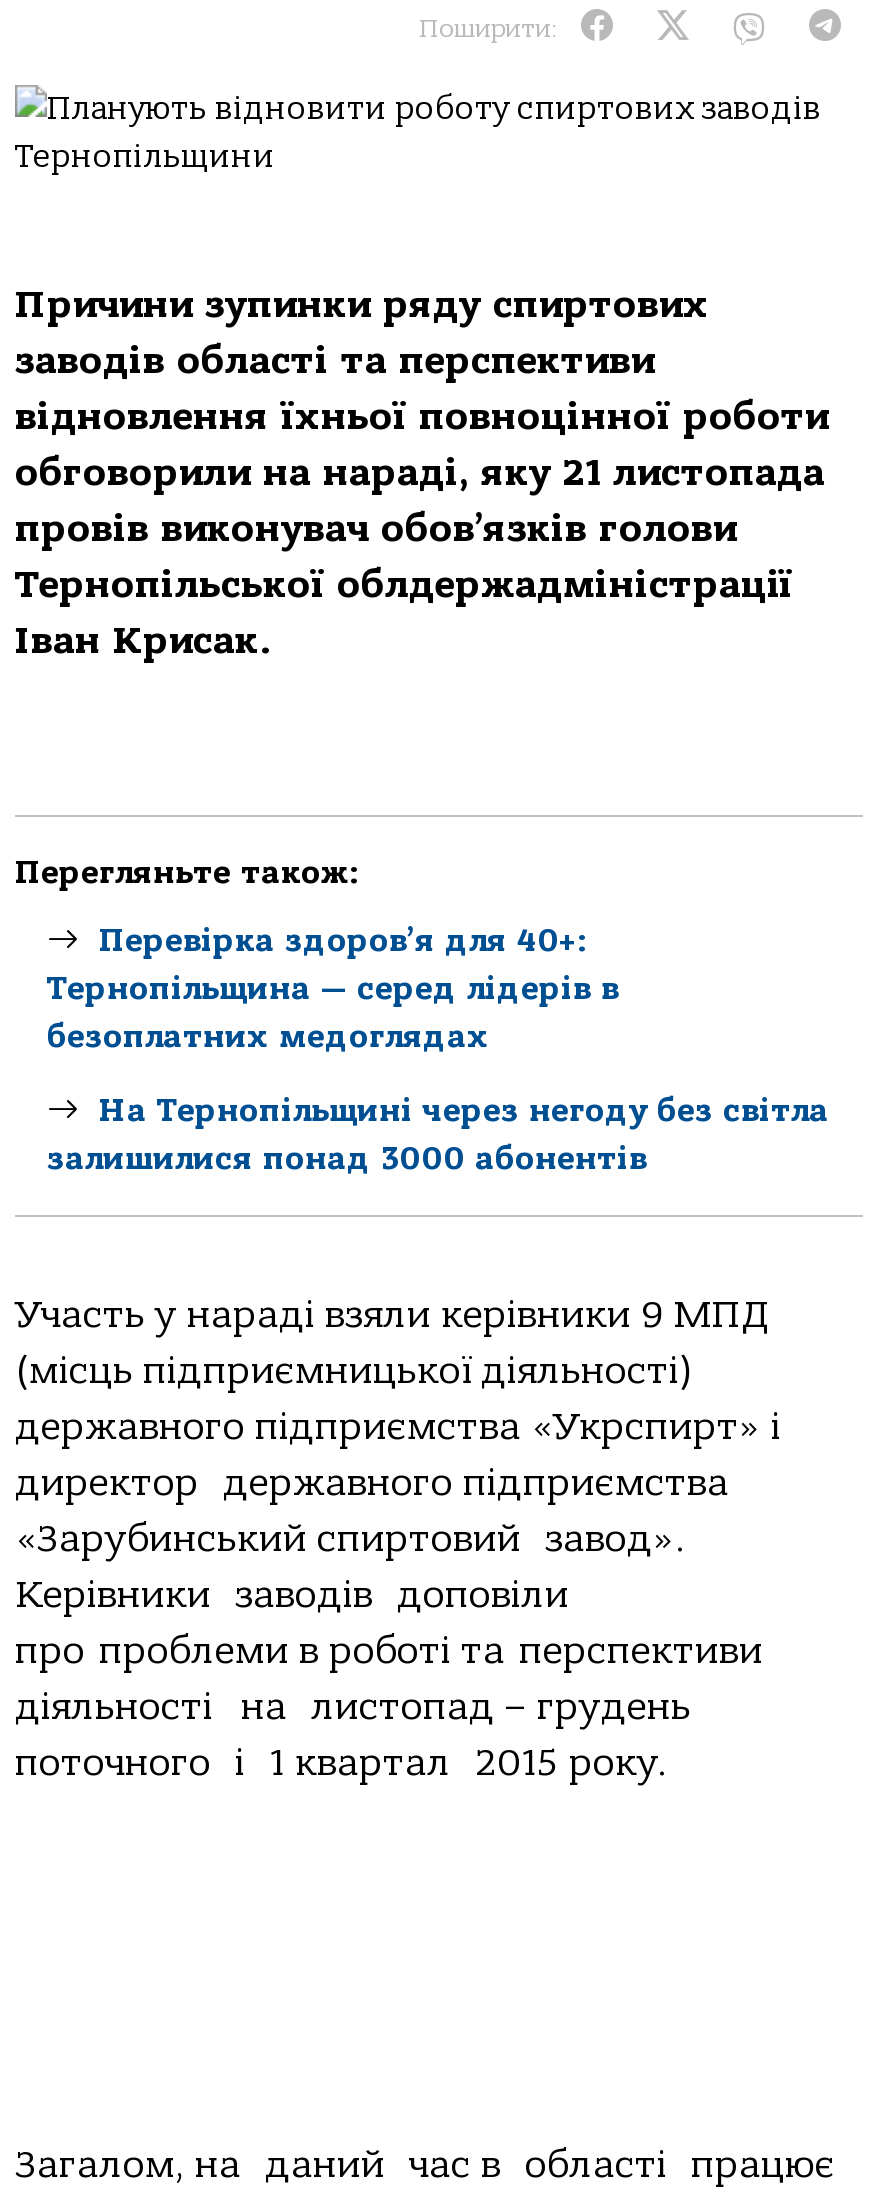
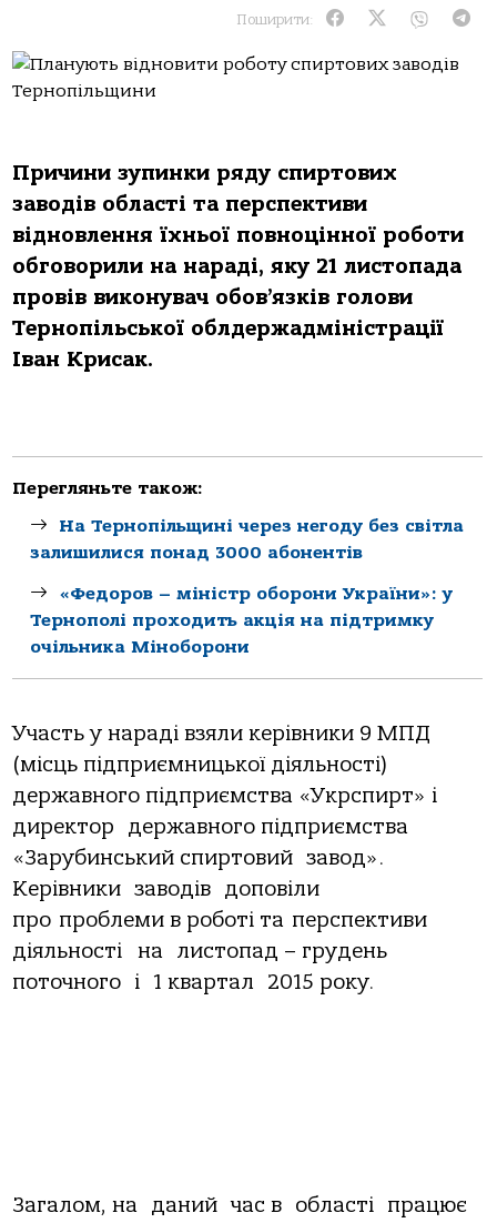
- Перевірка здоров’я для 40+:
- Тернопільщина — серед лідерів в
- безоплатних медоглядах

moved up: На Тернопільщині через негоду без світла | залишилися понад 3000 абонентів

+ «Федоров – міністр оборони України»: у
+ Тернополі проходить акція на підтримку
+ очільника Міноборони
